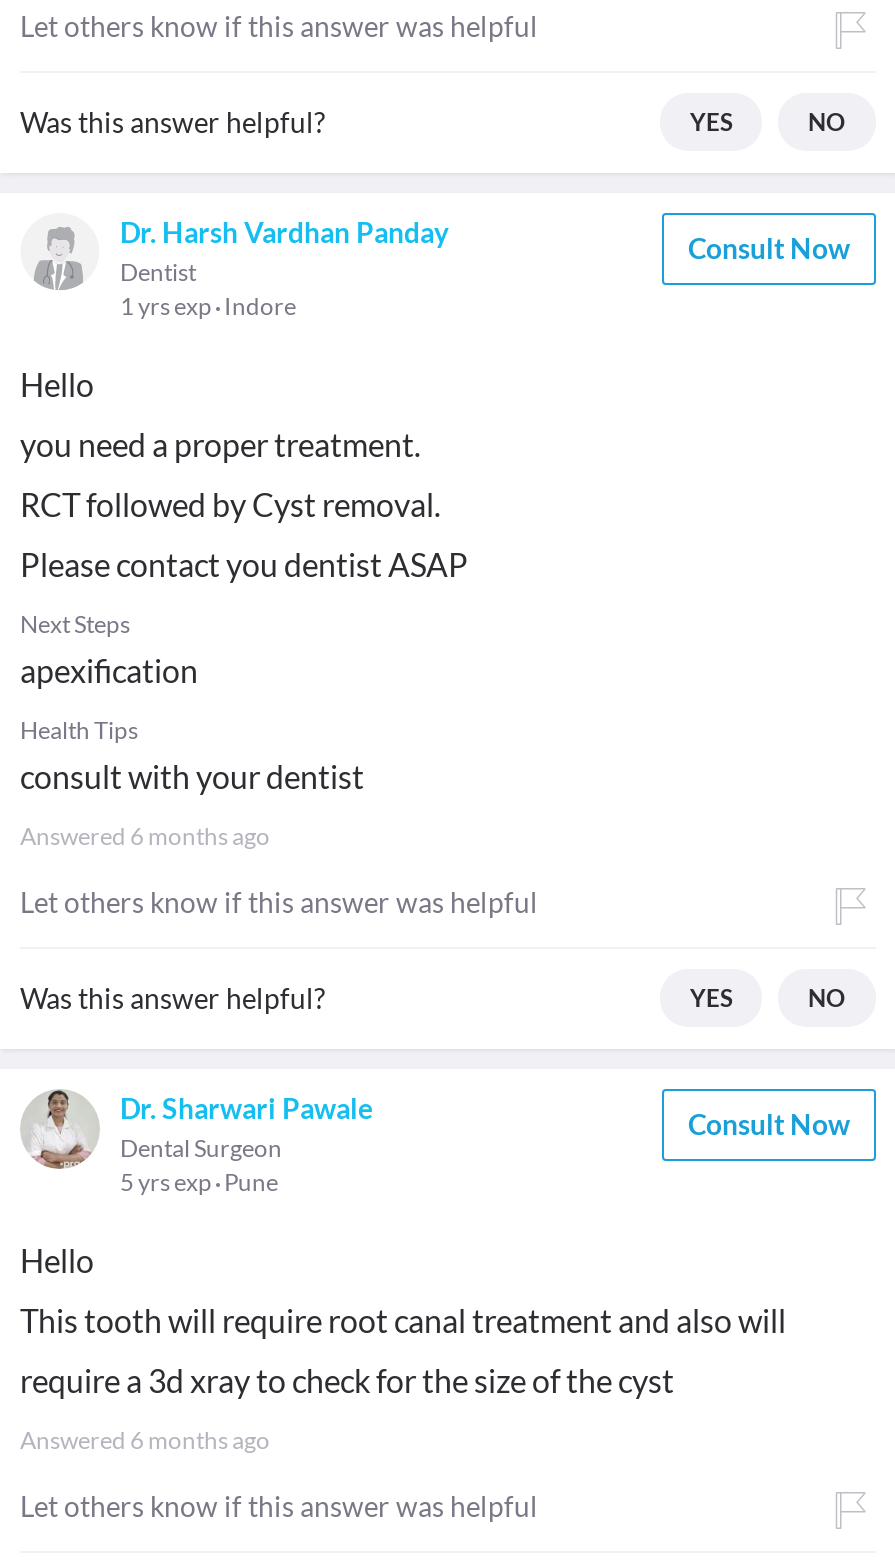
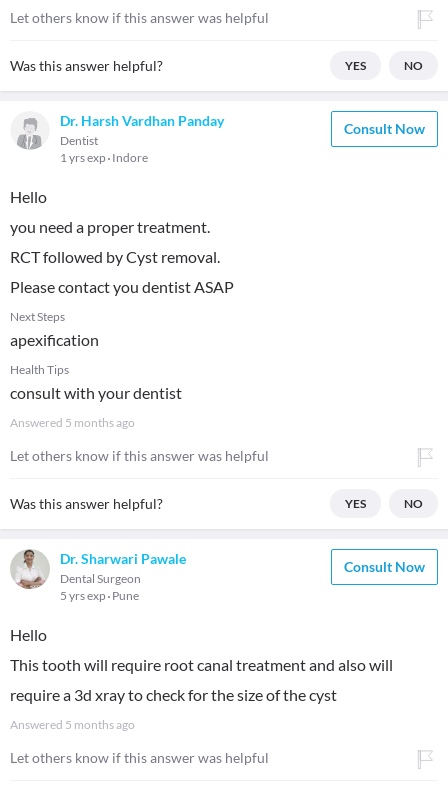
- Answered 6 months ago
+ Answered 5 months ago

- Answered 6 months ago
+ Answered 5 months ago
